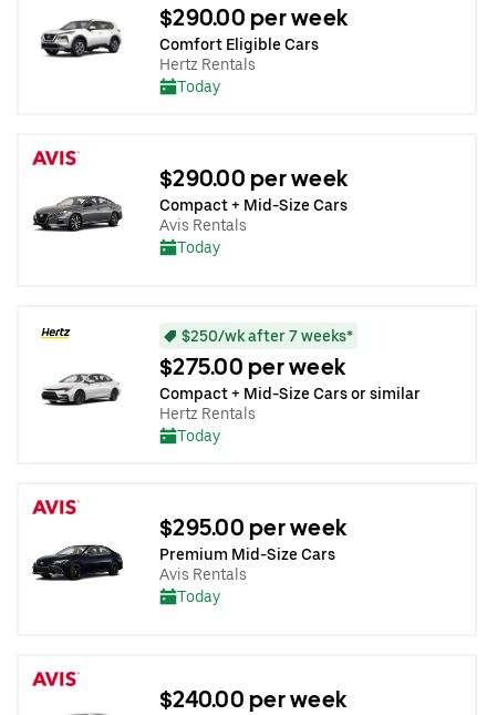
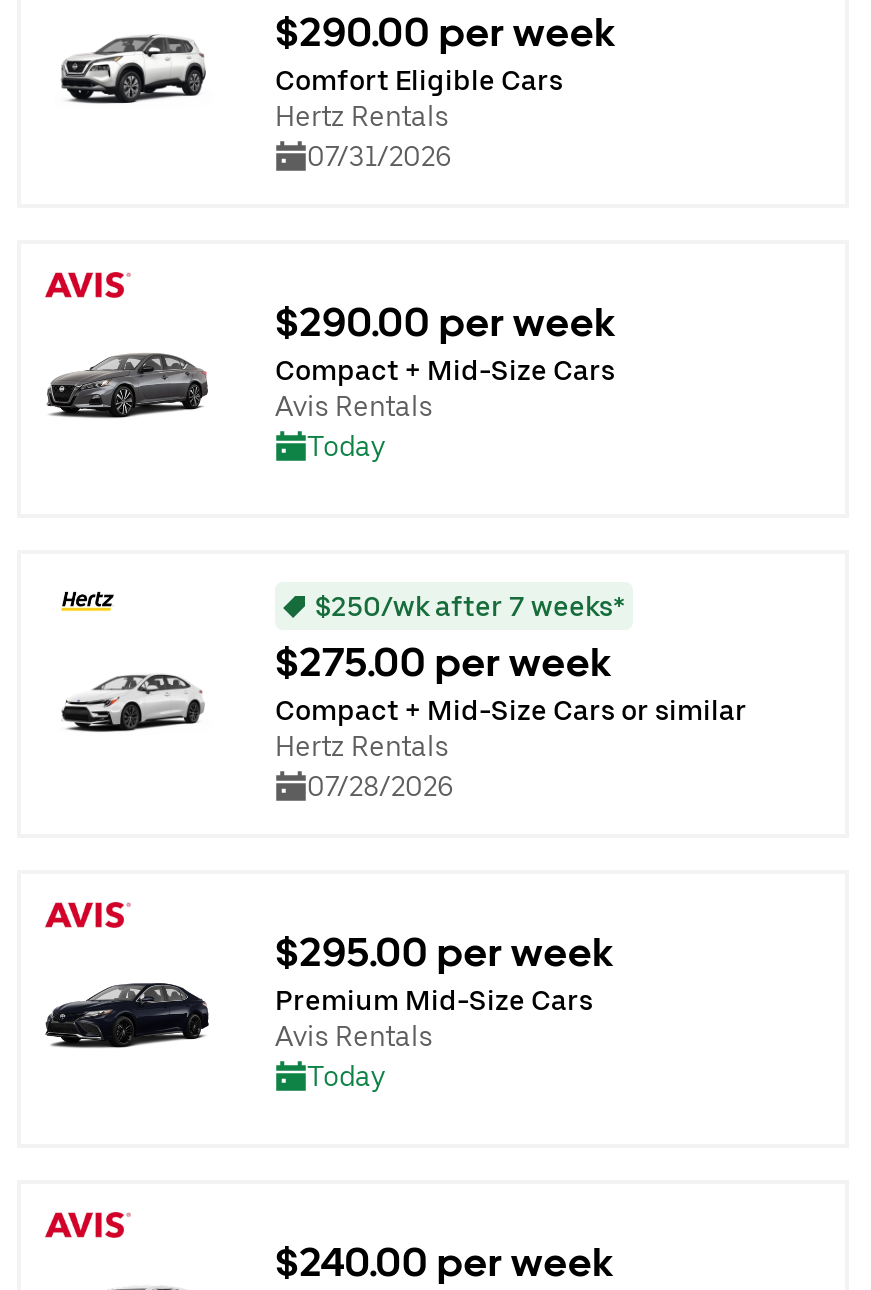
- Today
+ 07/31/2026

- Today
+ 07/28/2026
